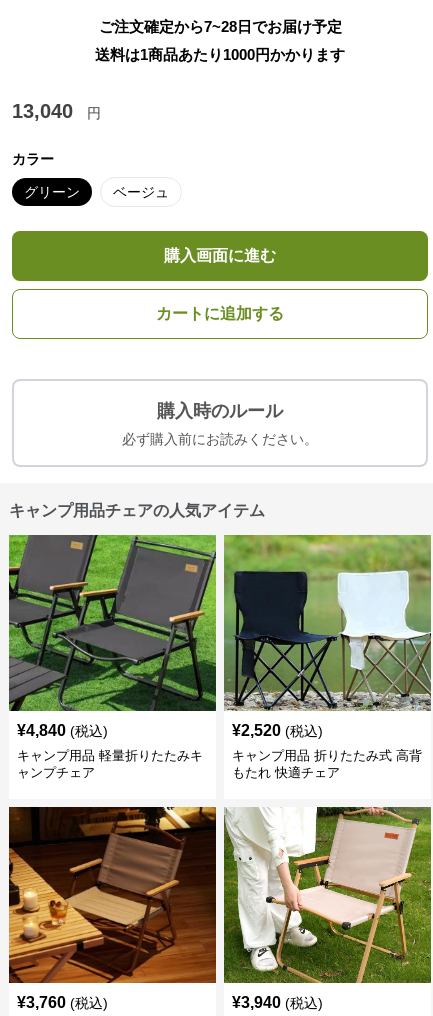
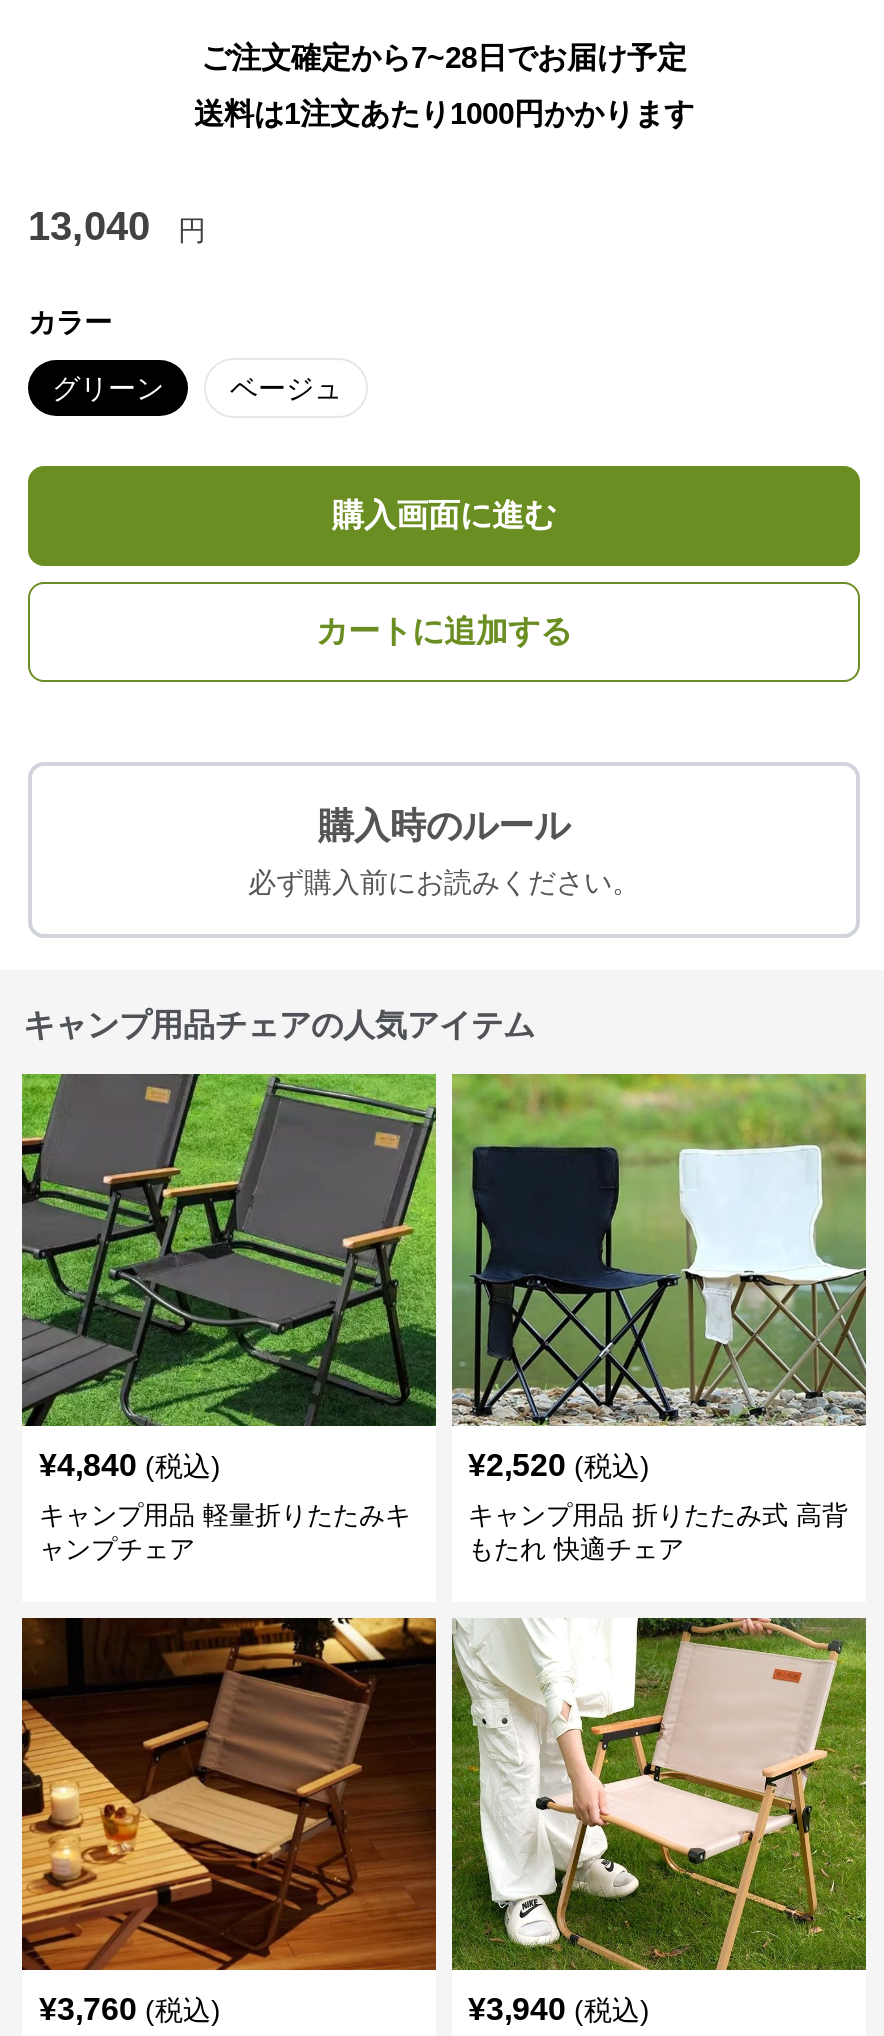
- 送料は1商品あたり1000円かかります
+ 送料は1注文あたり1000円かかります
